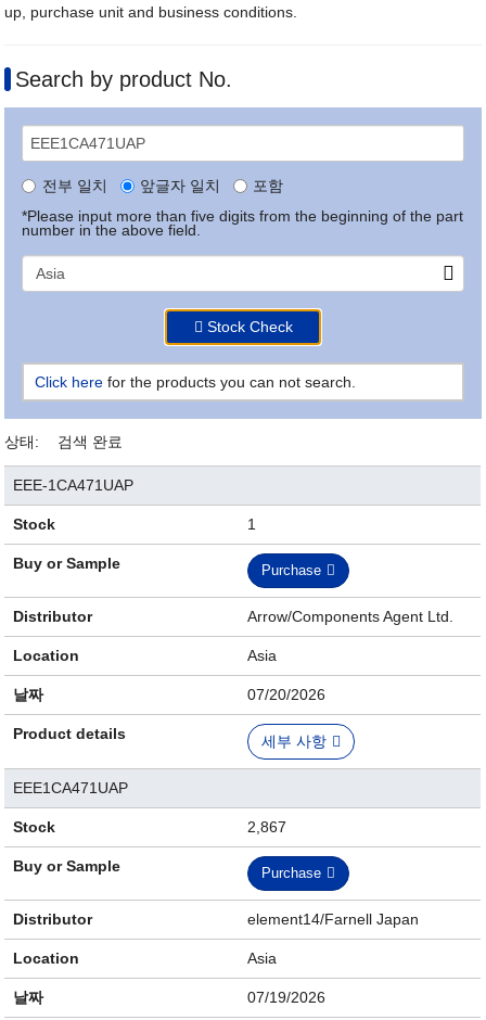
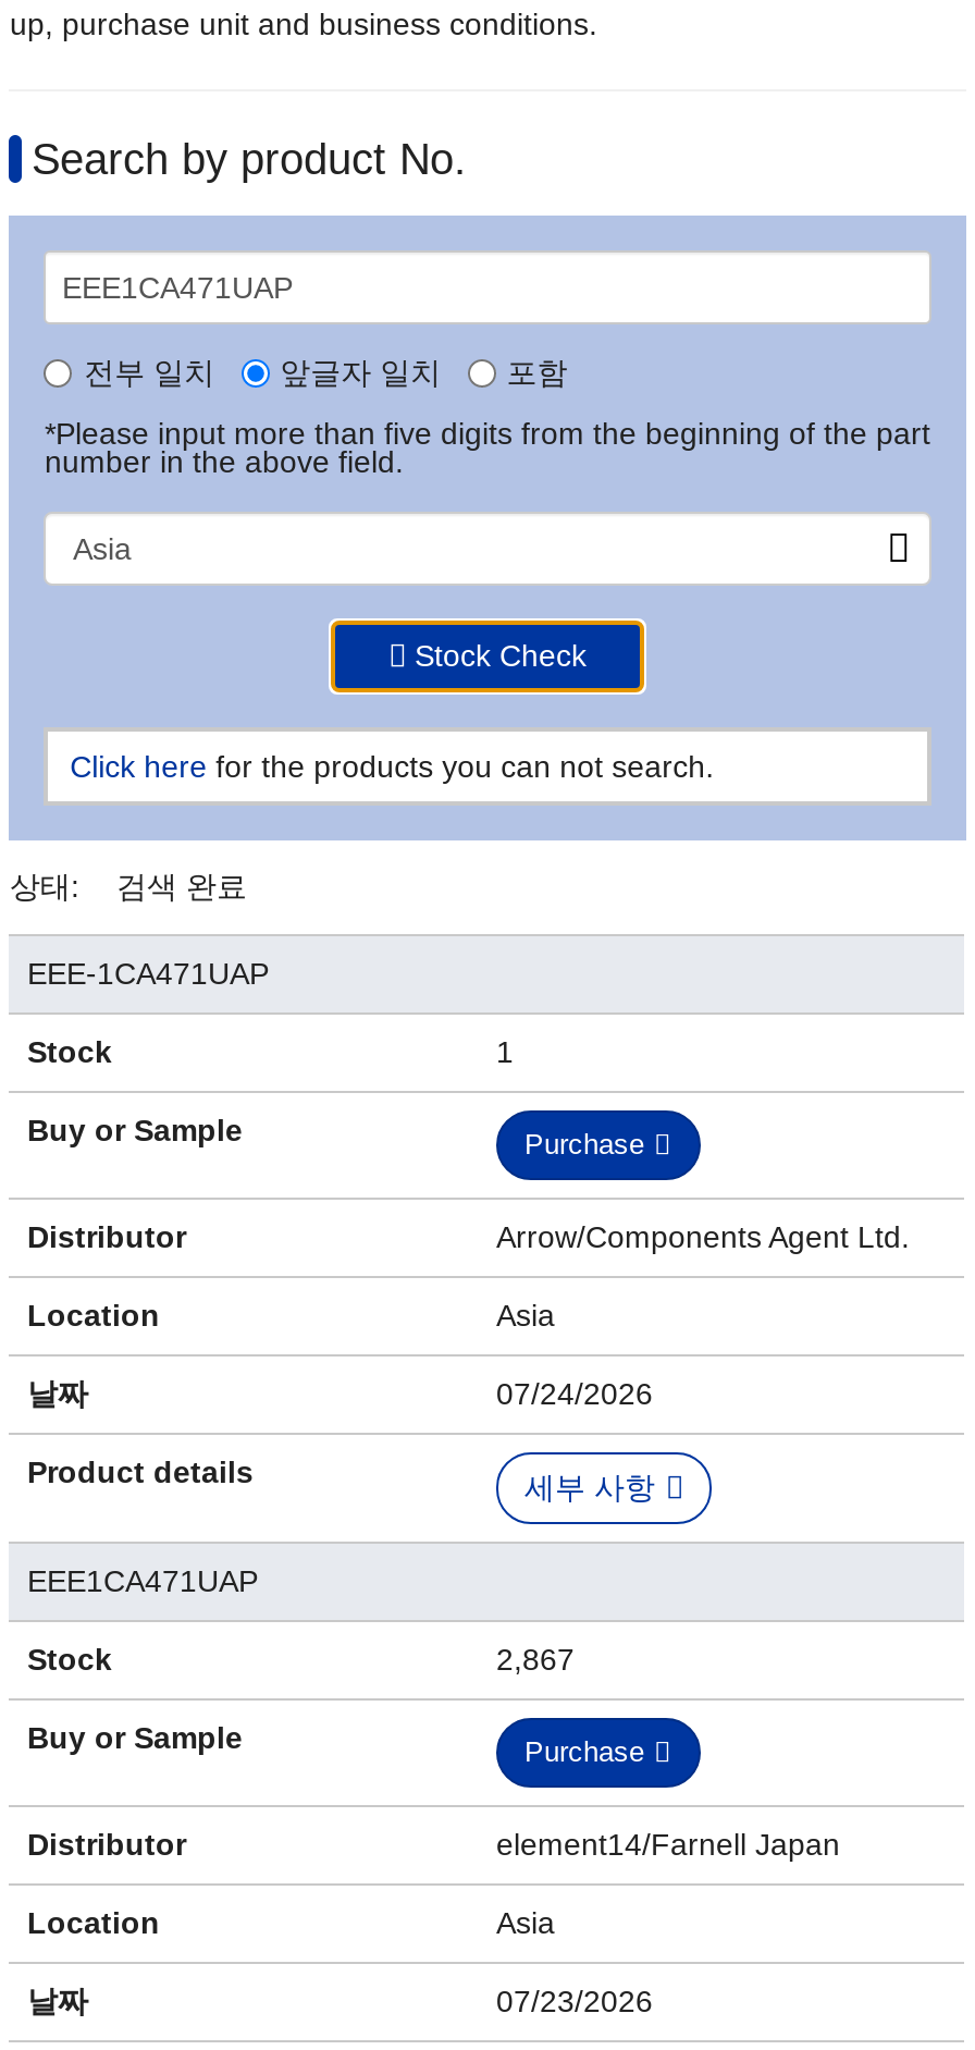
- 07/20/2026
+ 07/24/2026

- 07/19/2026
+ 07/23/2026
